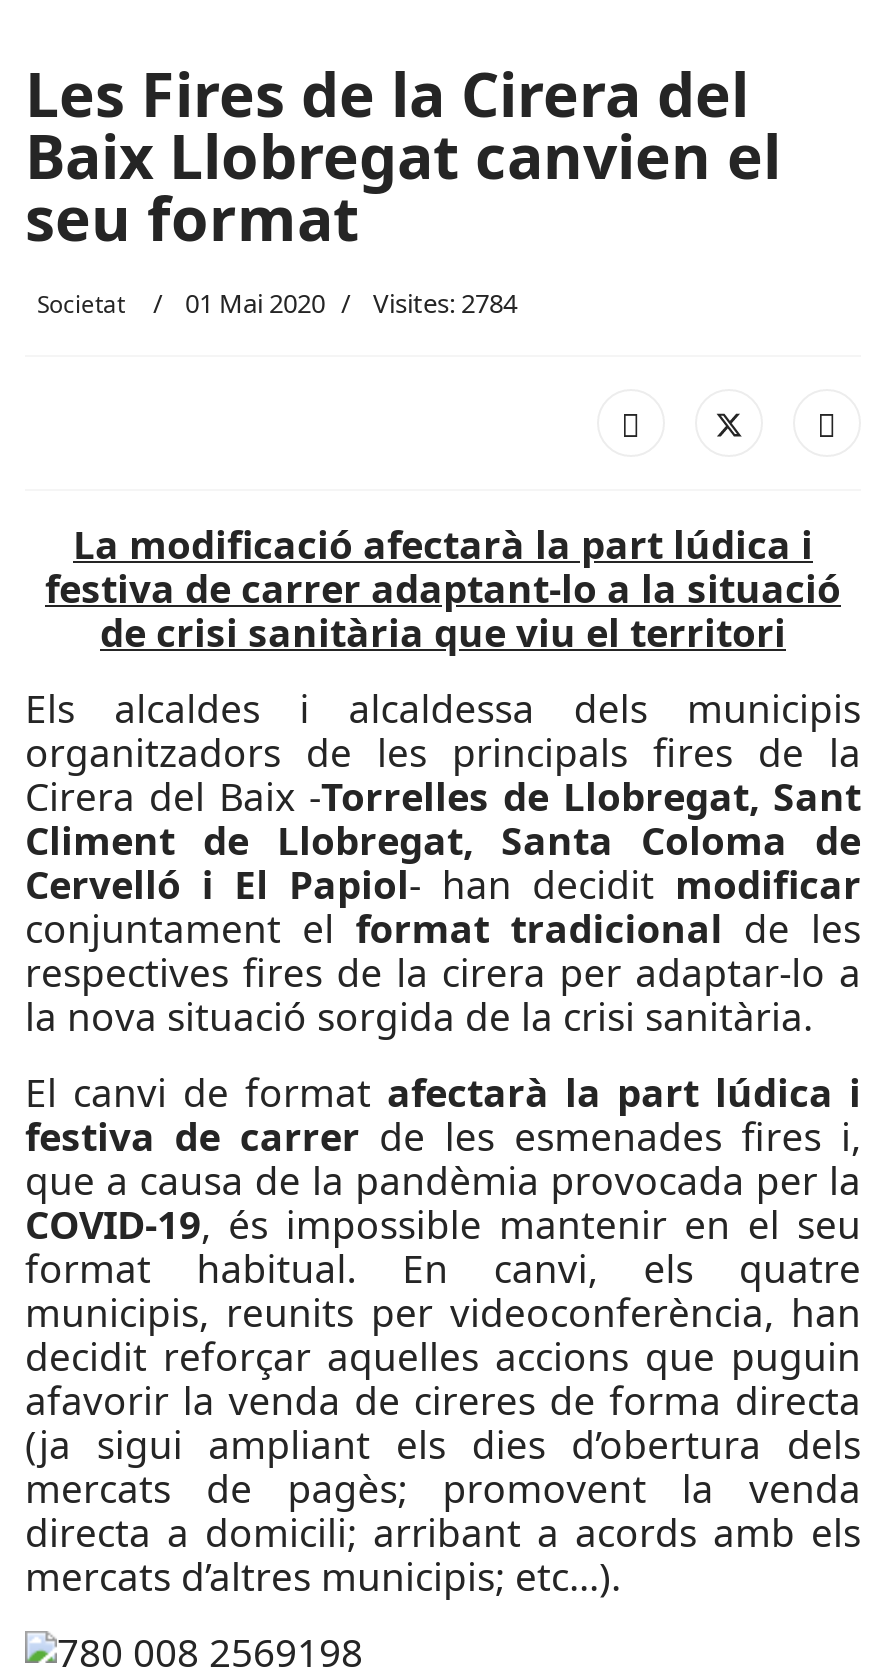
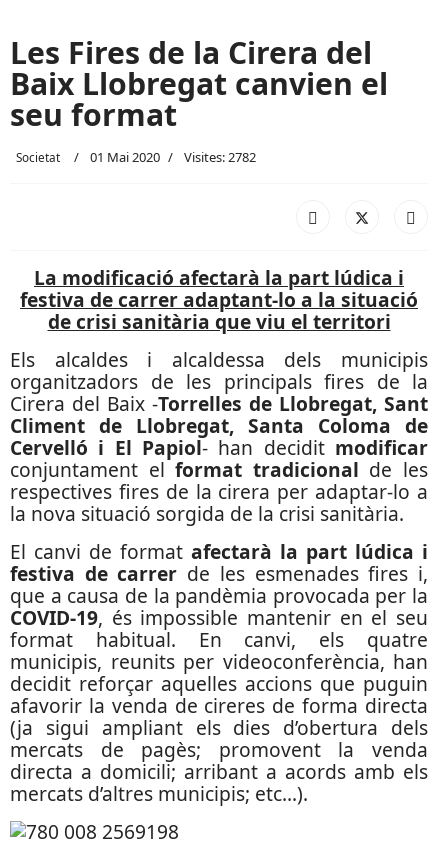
- Societat 01 Mai 2020 Visites: 2784
+ Societat 01 Mai 2020 Visites: 2782
